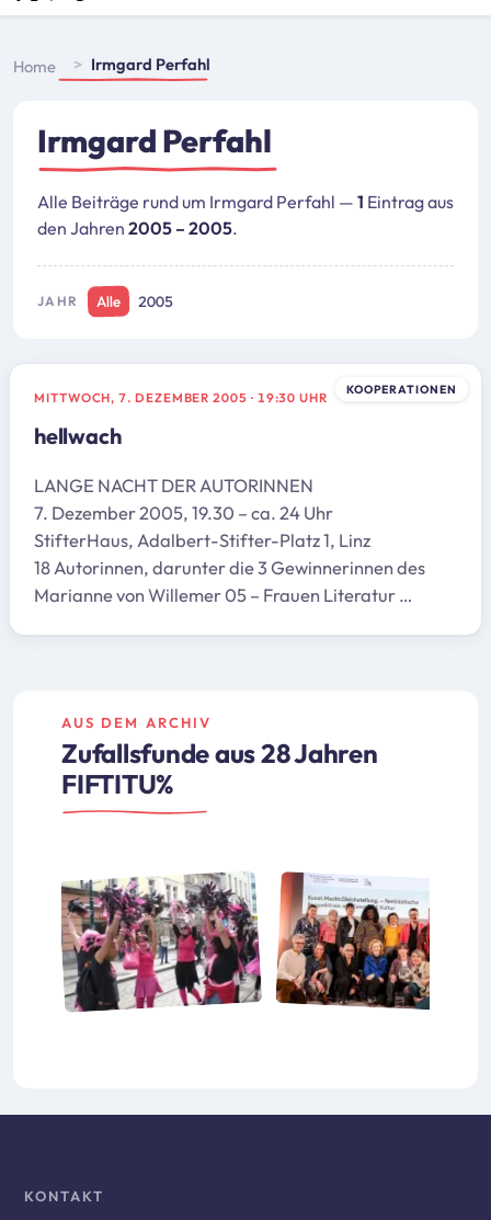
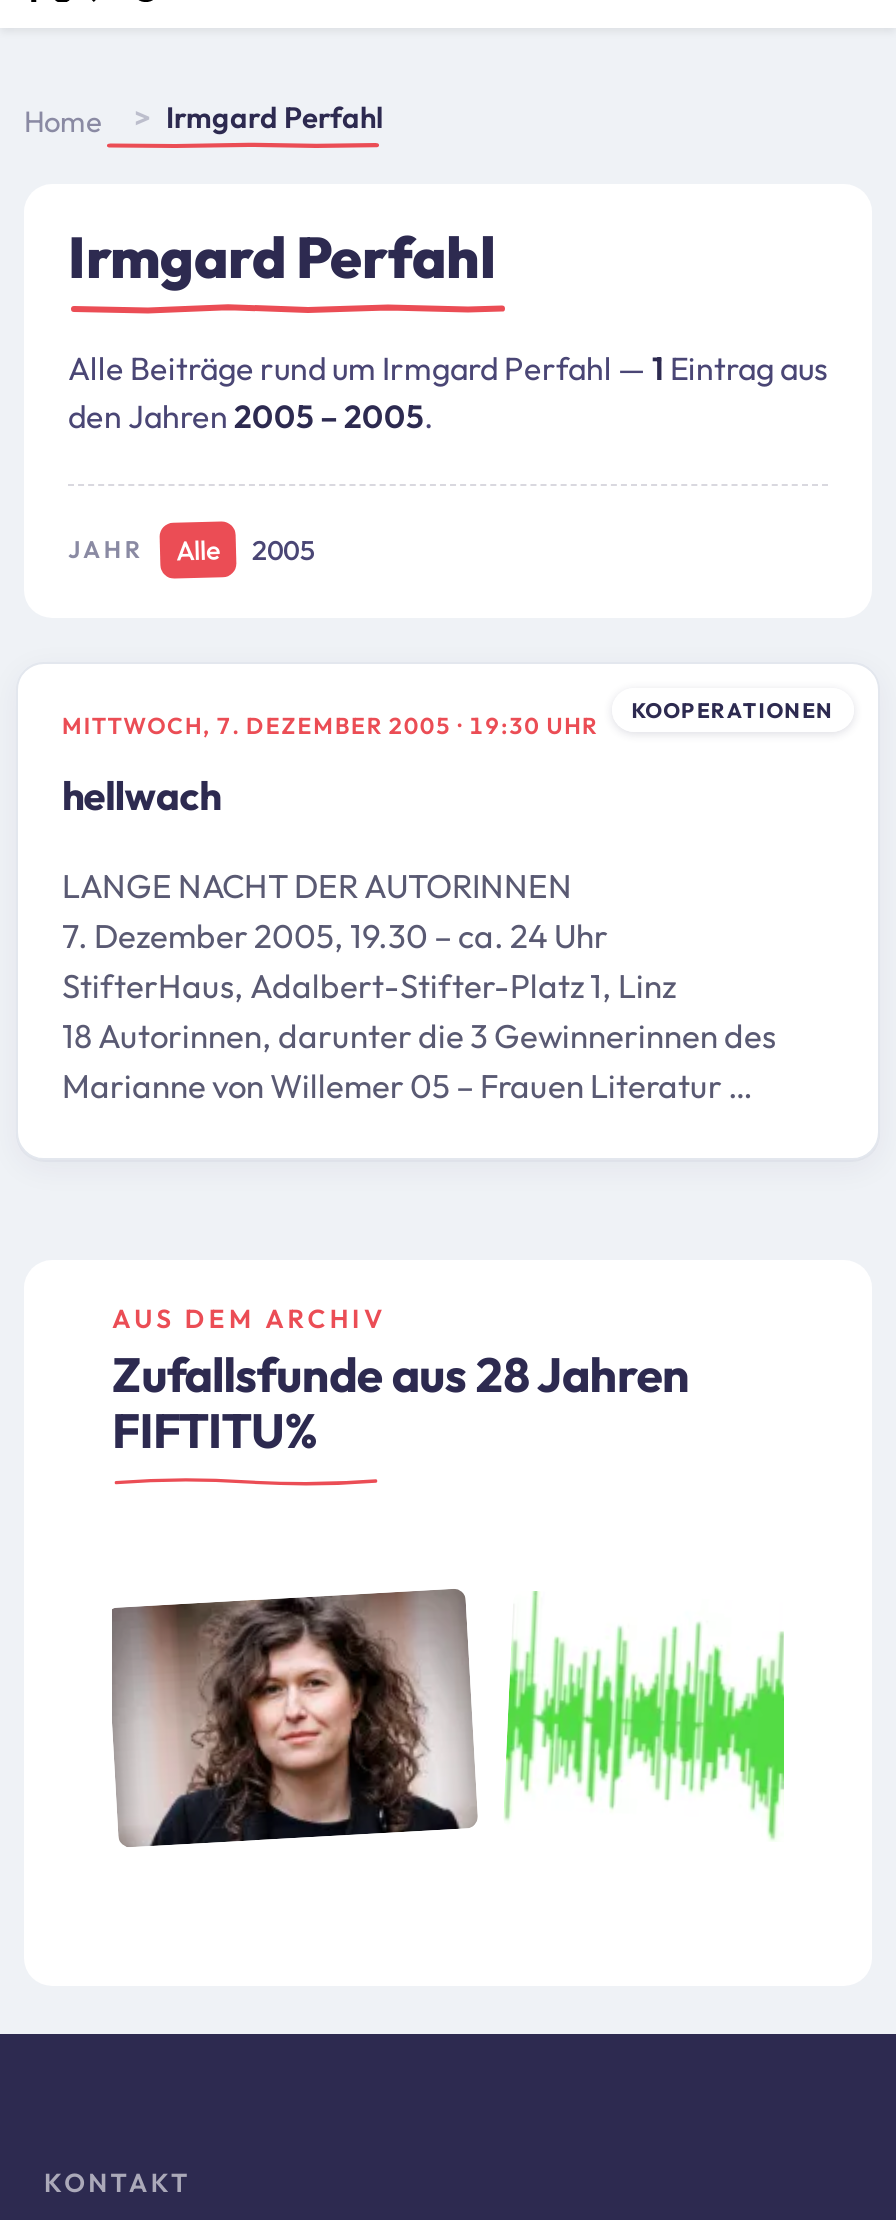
- [image]
+ [image]

- [image]
+ [image]
